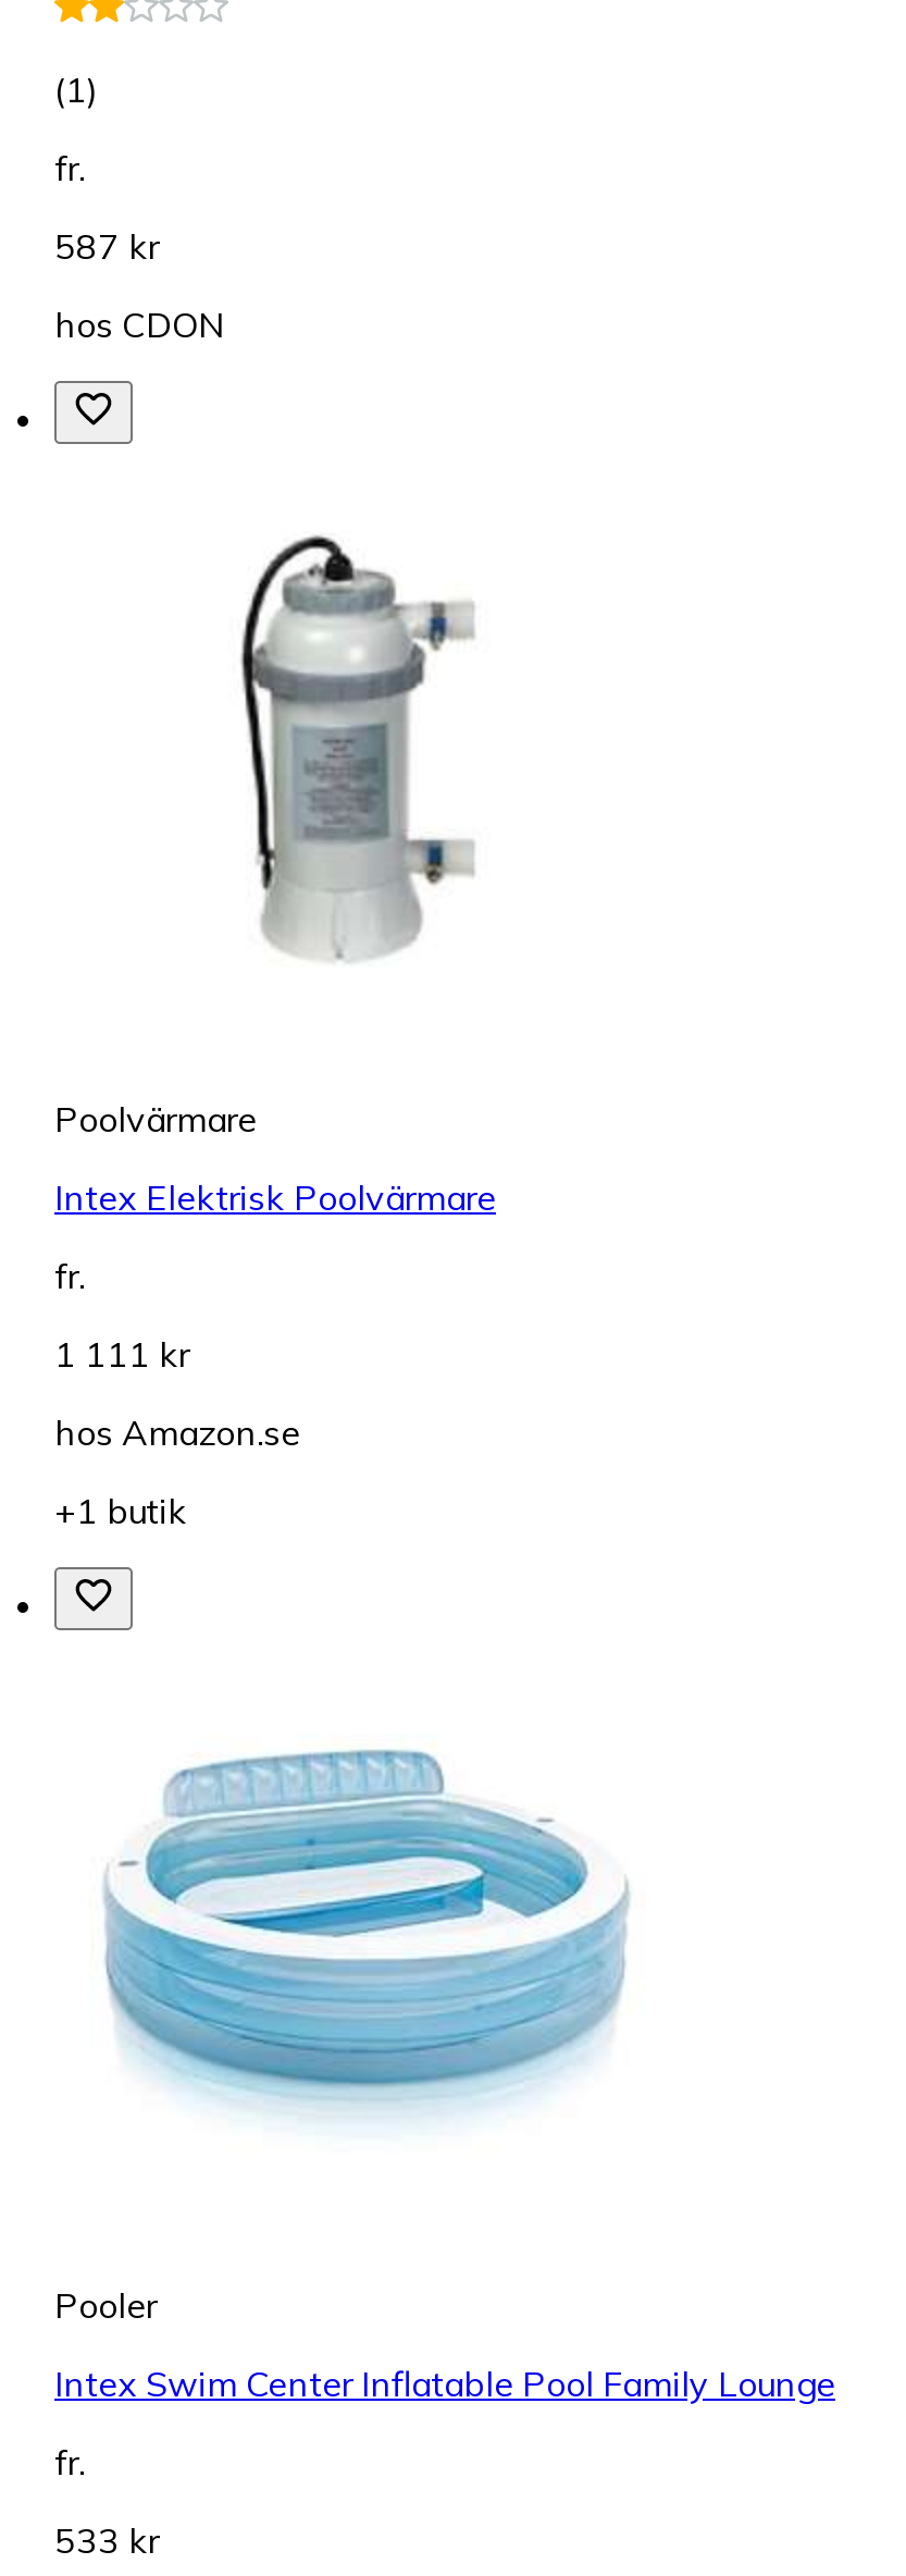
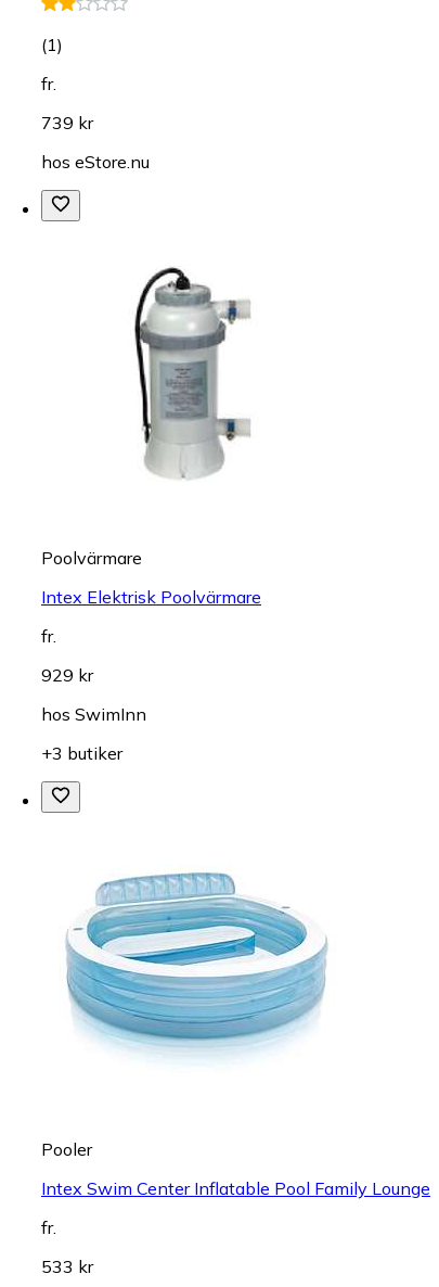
- 587 kr
+ 739 kr

- hos CDON
+ hos eStore.nu

- 1 111 kr
+ 929 kr

- hos Amazon.se
+ hos SwimInn

- +1 butik
+ +3 butiker
